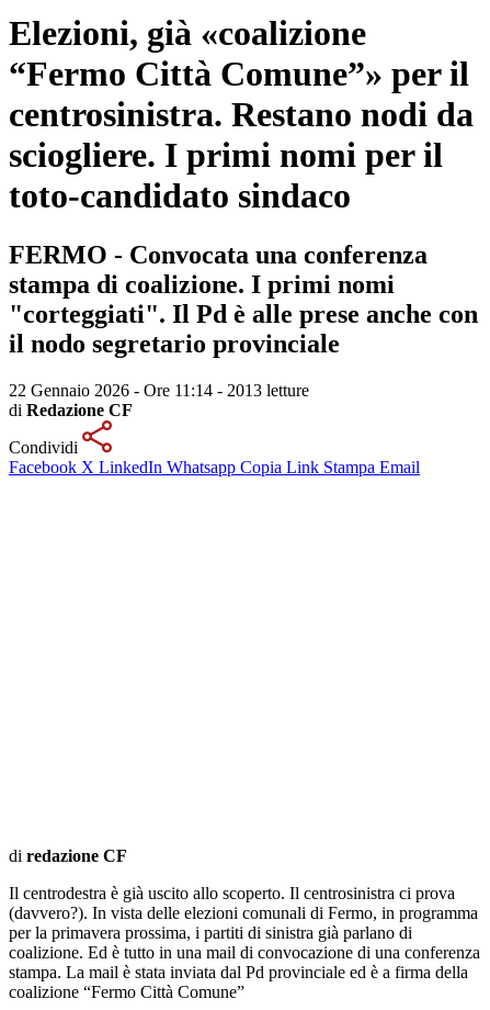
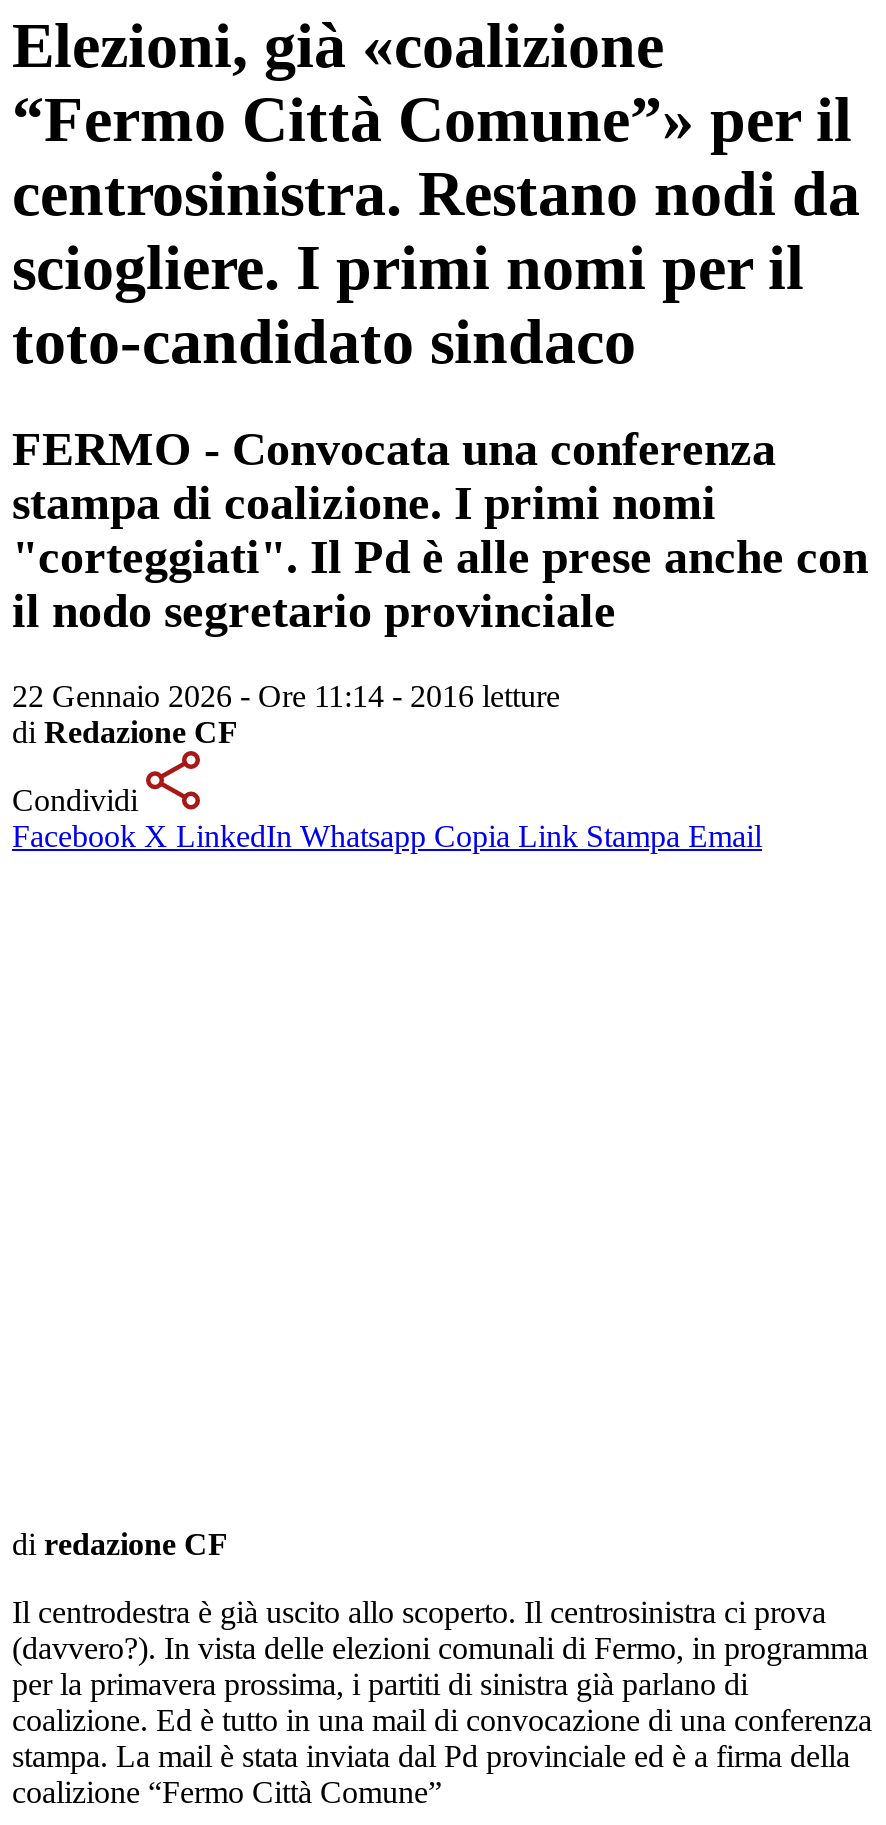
- 22 Gennaio 2026 - Ore 11:14 - 2013 letture
+ 22 Gennaio 2026 - Ore 11:14 - 2016 letture
